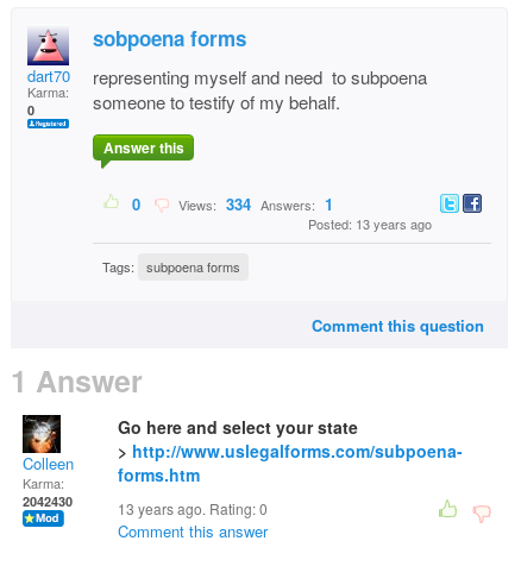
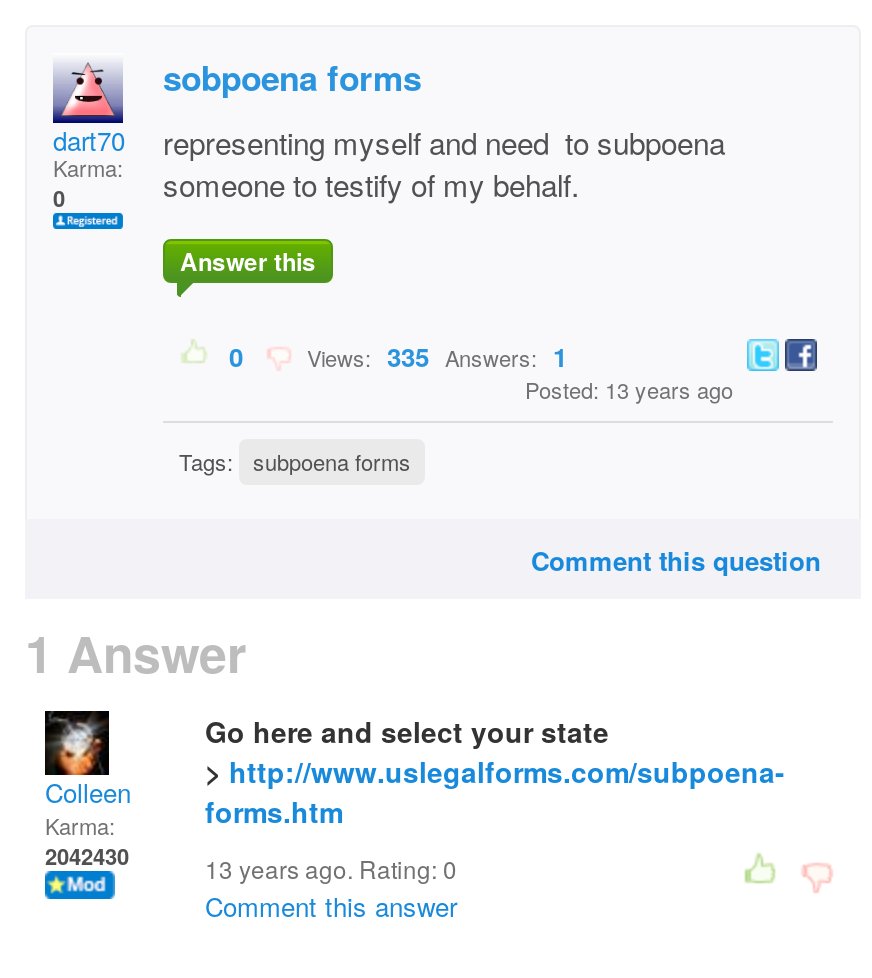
- Views: 334 Answers: 1
+ Views: 335 Answers: 1
